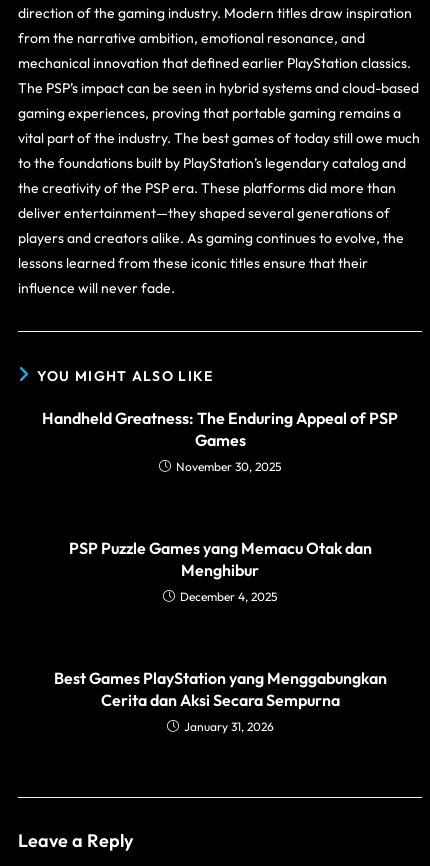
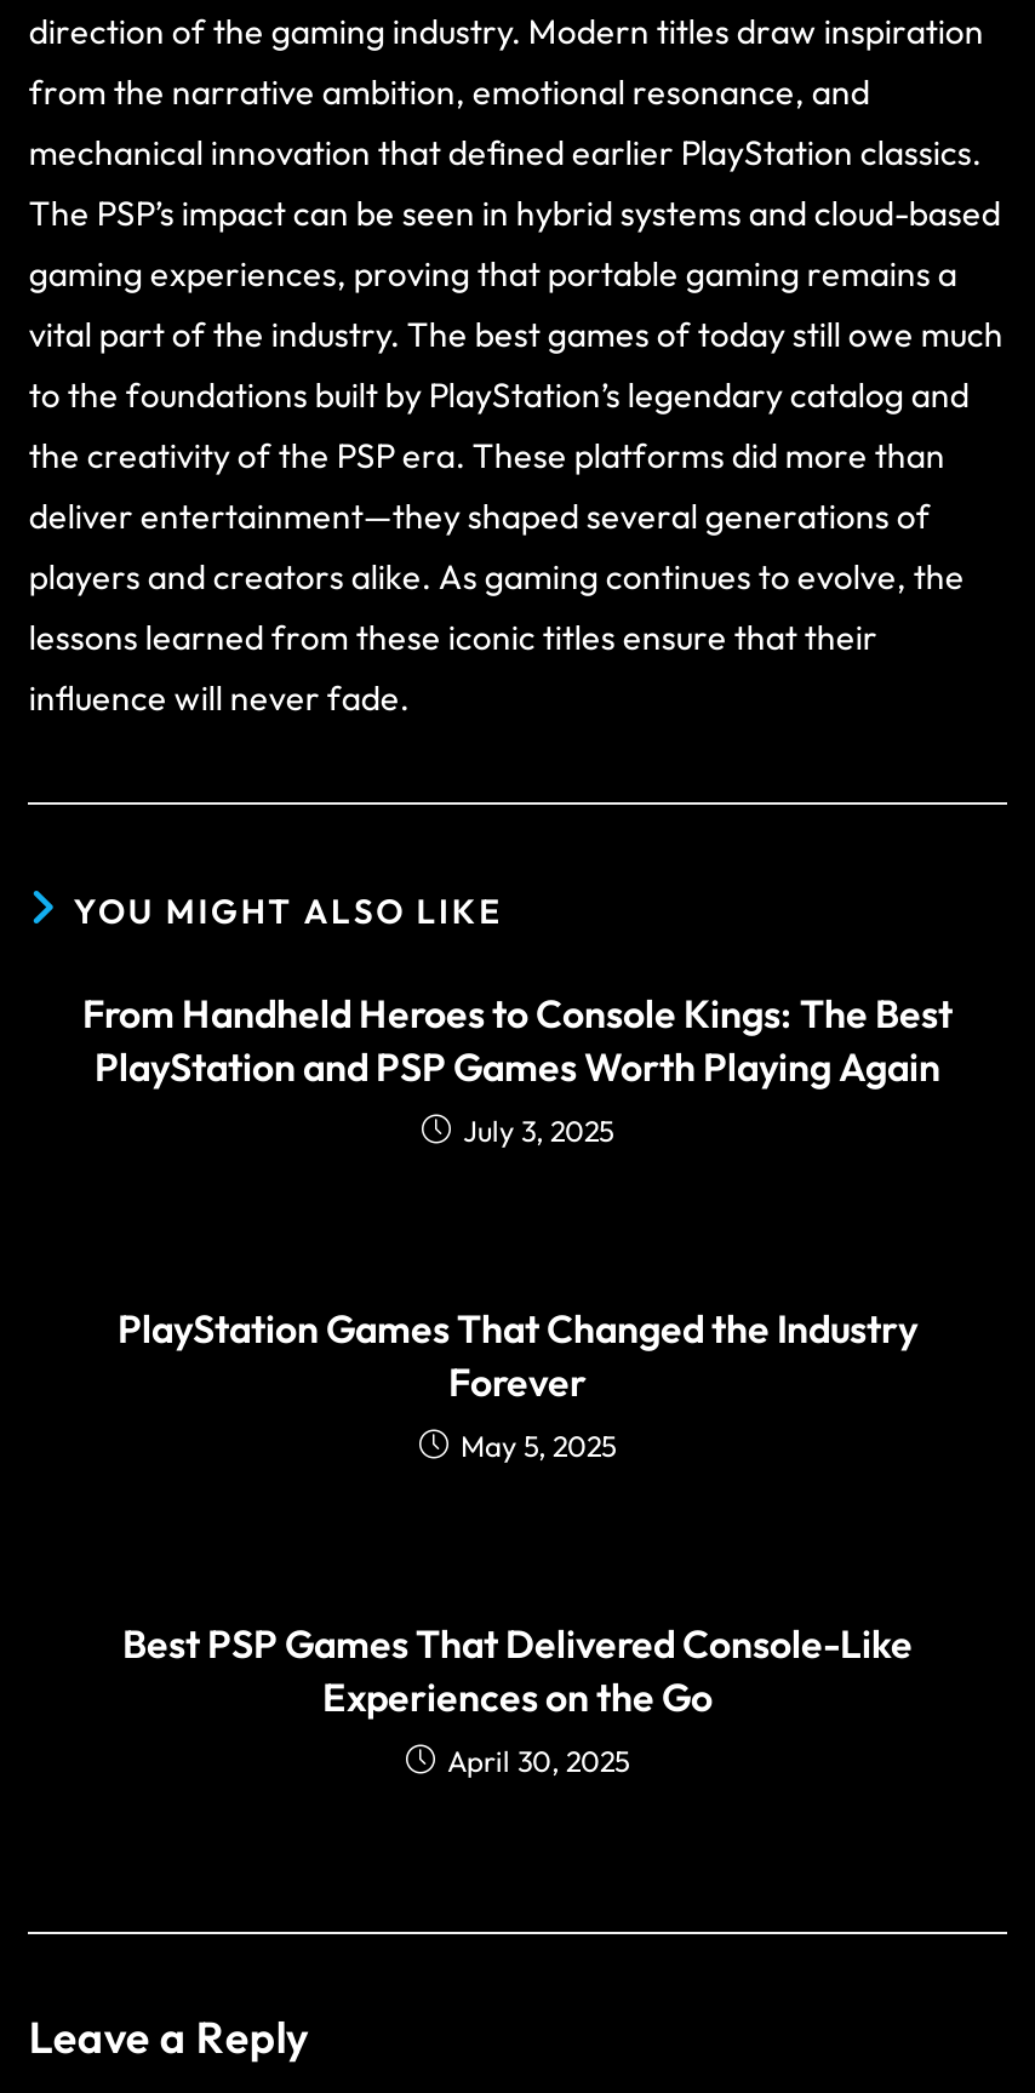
- Handheld Greatness: The Enduring Appeal of PSP
- Games
- November 30, 2025
+ From Handheld Heroes to Console Kings: The Best
+ PlayStation and PSP Games Worth Playing Again
+ July 3, 2025

- PSP Puzzle Games yang Memacu Otak dan
- Menghibur
- December 4, 2025
+ PlayStation Games That Changed the Industry
+ Forever
+ May 5, 2025

- Best Games PlayStation yang Menggabungkan
- Cerita dan Aksi Secara Sempurna
- January 31, 2026
+ Best PSP Games That Delivered Console-Like
+ Experiences on the Go
+ April 30, 2025
